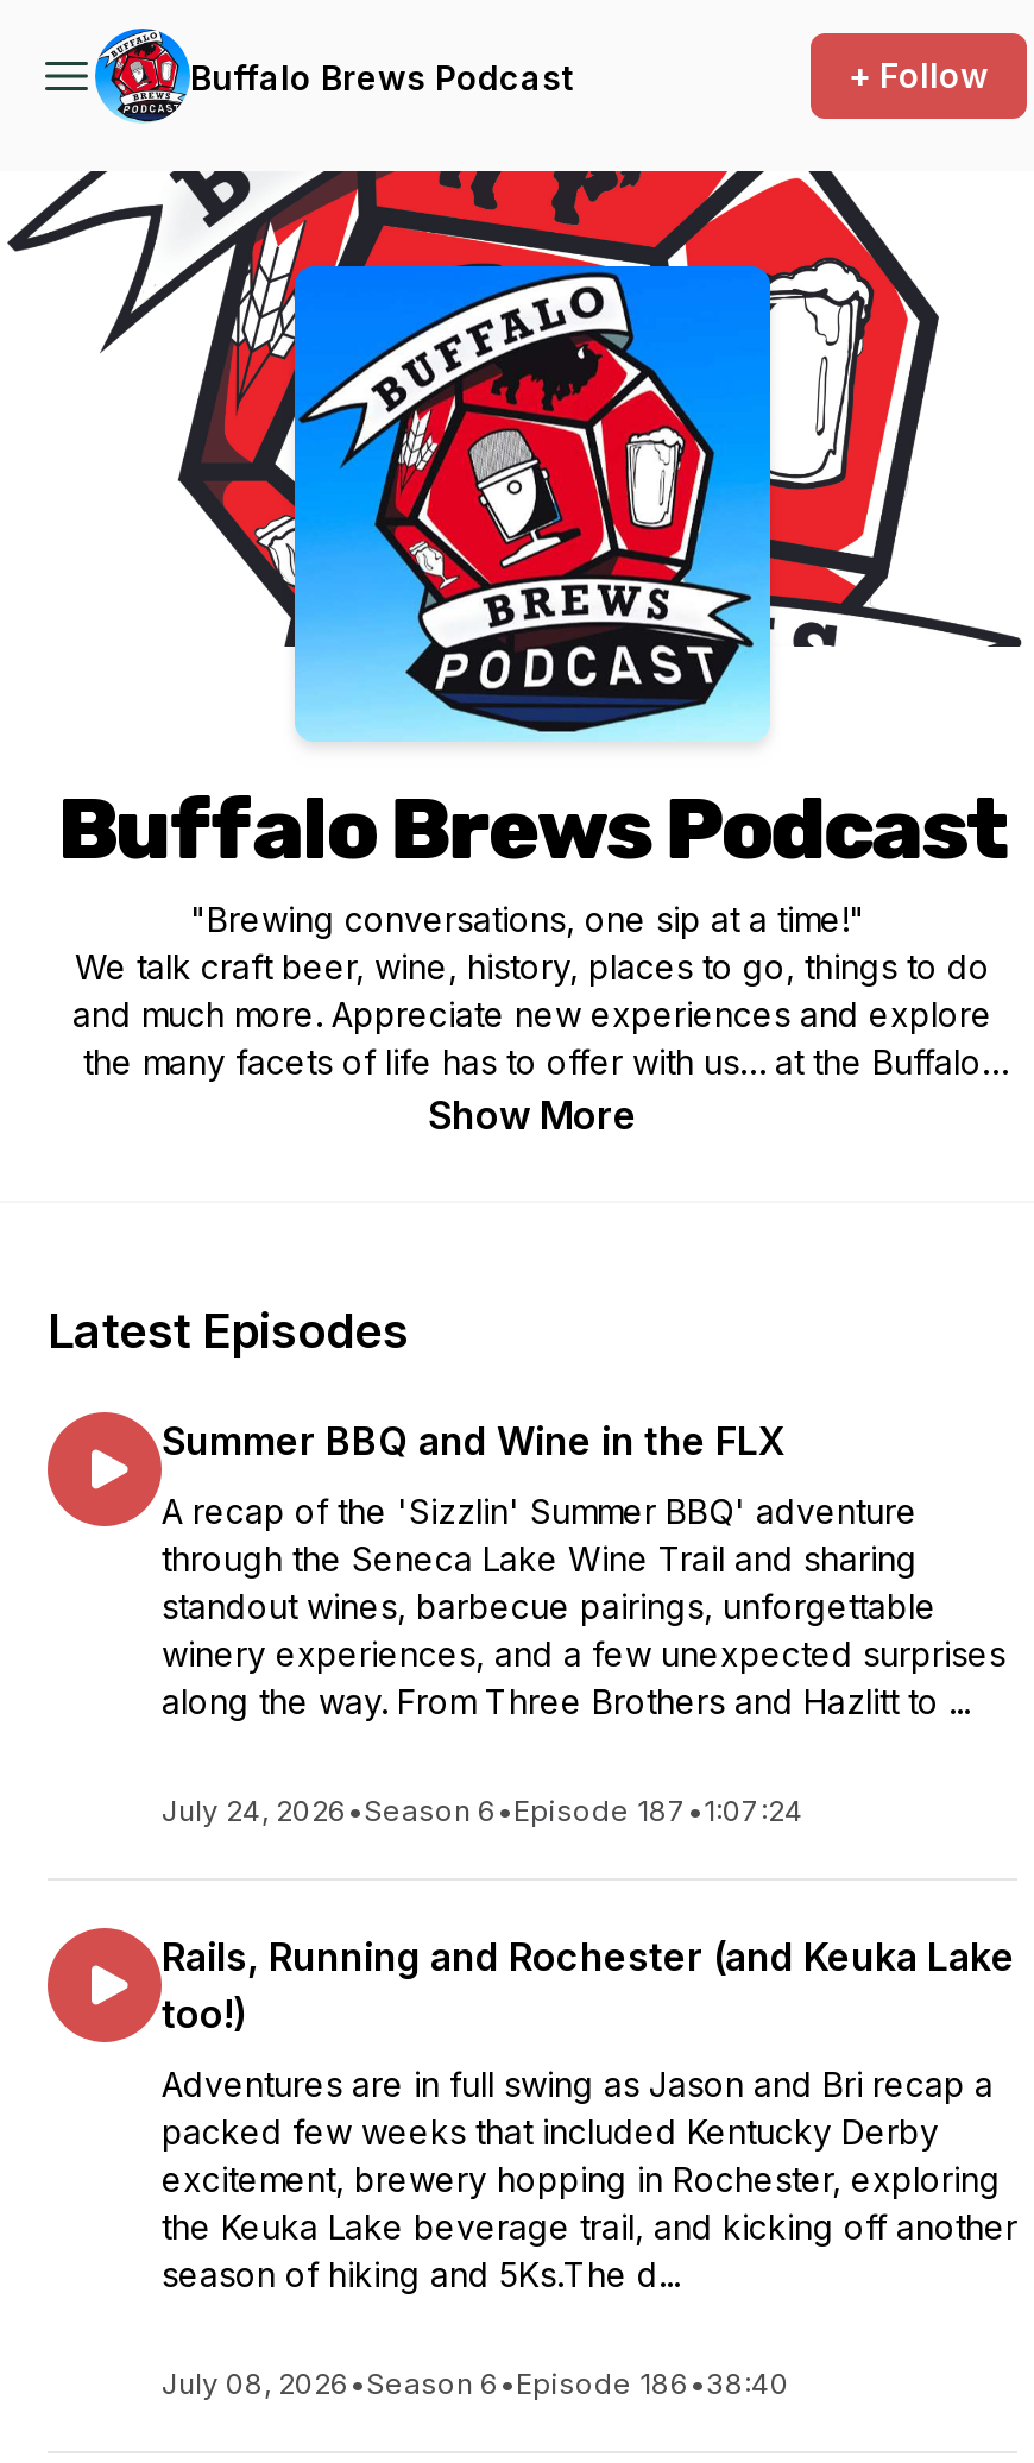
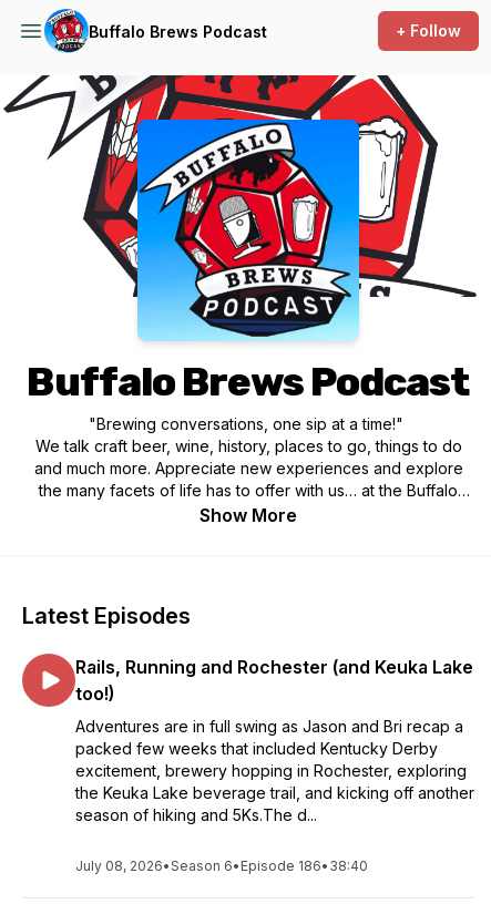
- Summer BBQ and Wine in the FLX
- A recap of the 'Sizzlin' Summer BBQ' adventure
- through the Seneca Lake Wine Trail and sharing
- standout wines, barbecue pairings, unforgettable
- winery experiences, and a few unexpected surprises
- along the way. From Three Brothers and Hazlitt to ...
- July 24, 2026 •Season 6 •Episode 187 •1:07:24
